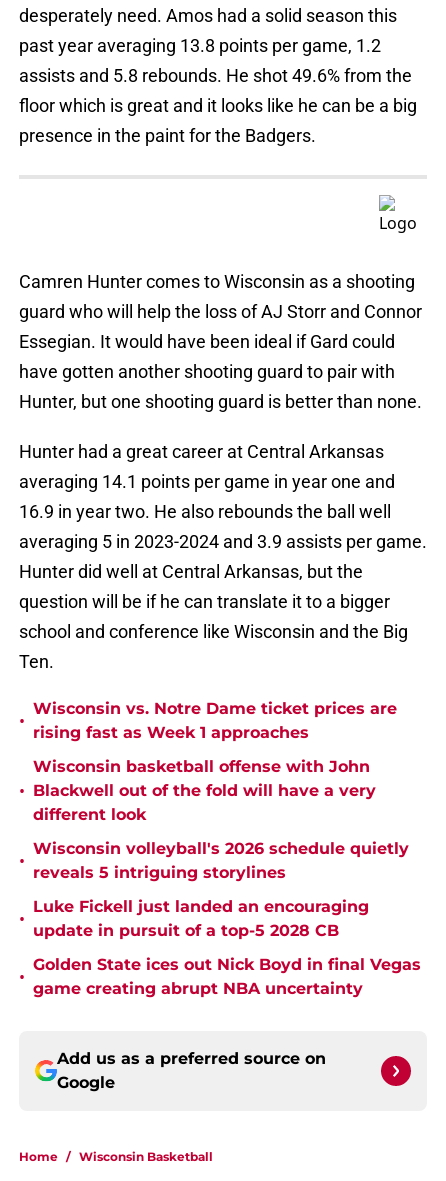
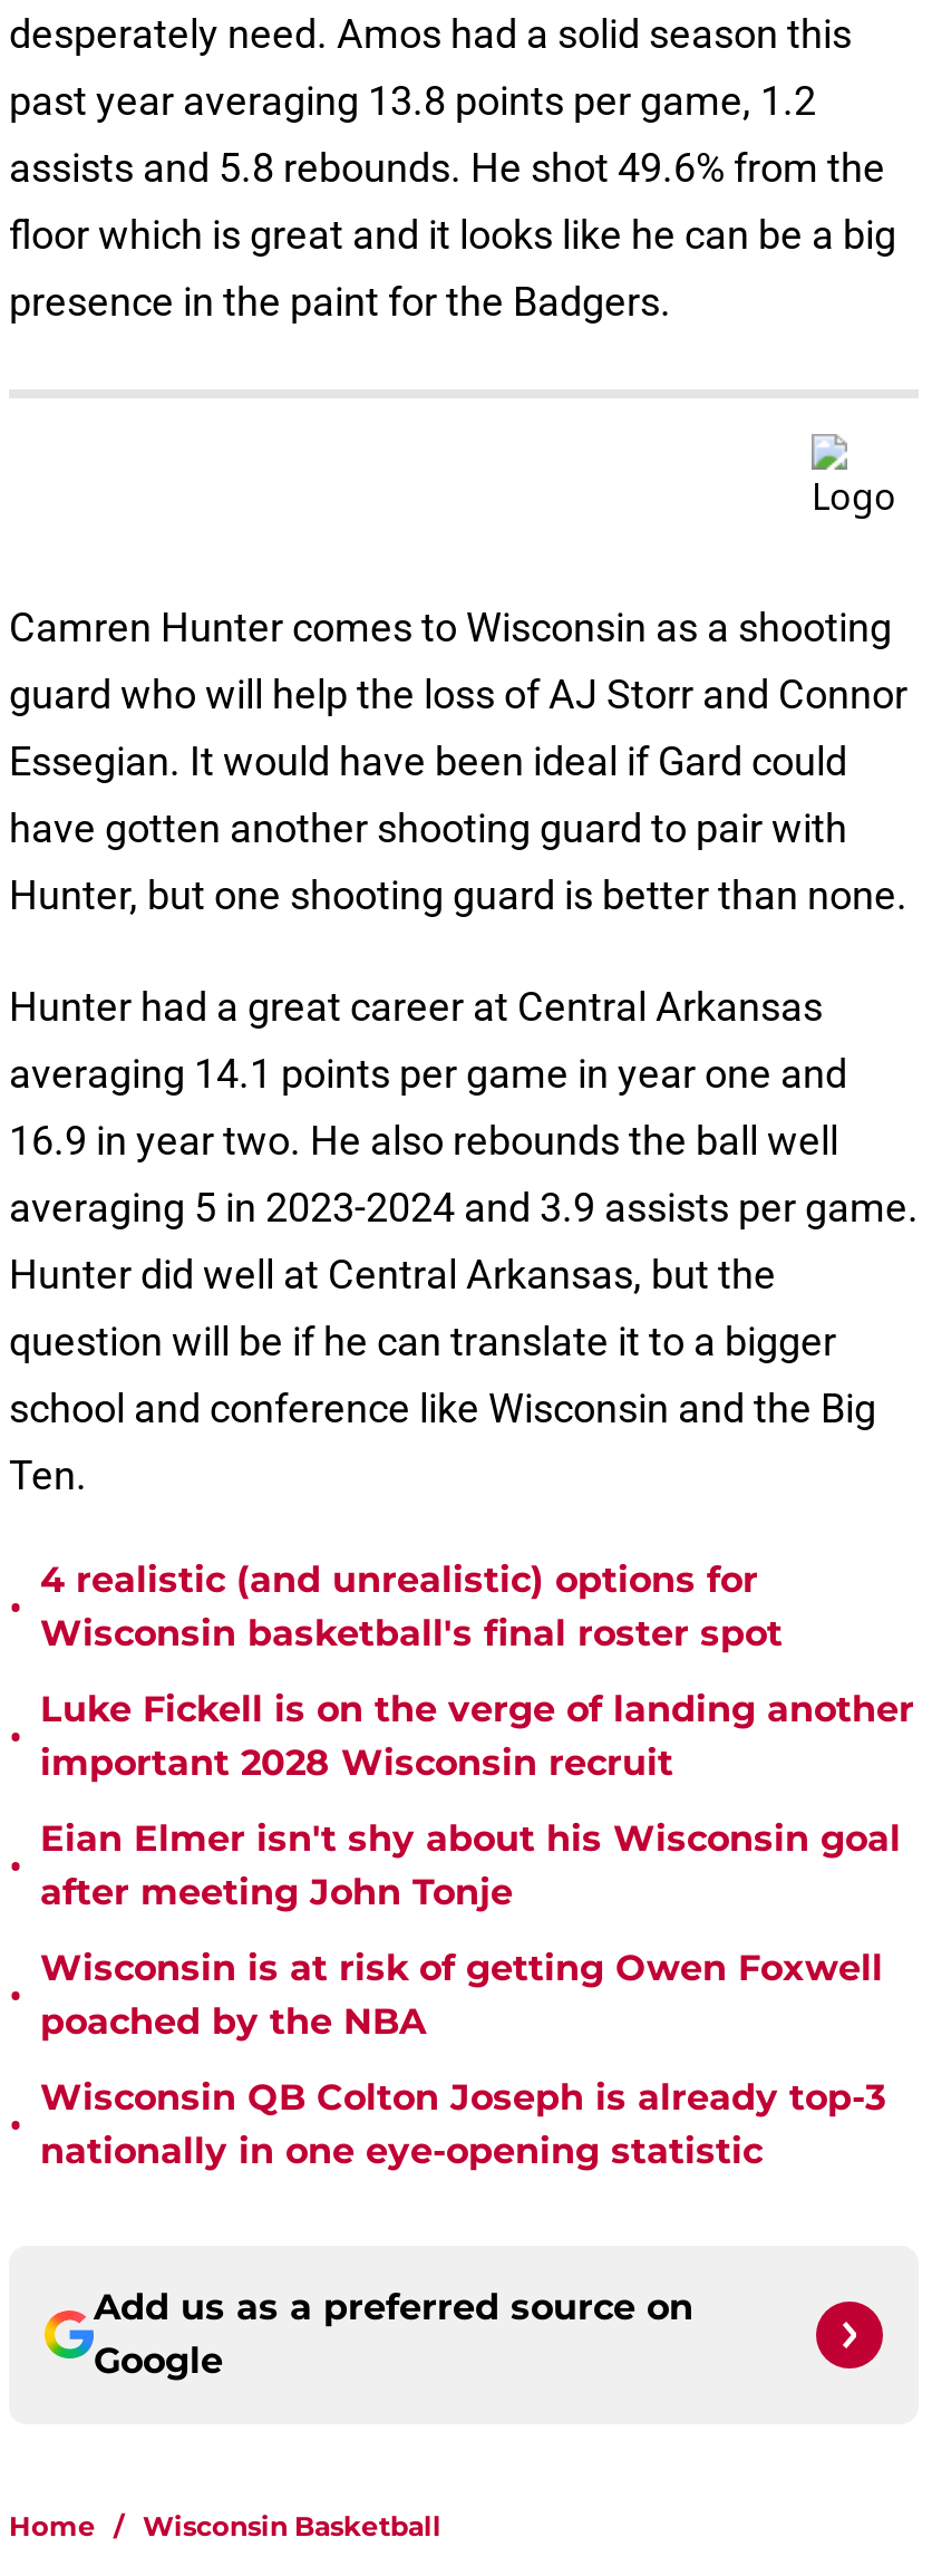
- Wisconsin vs. Notre Dame ticket prices are
- rising fast as Week 1 approaches
+ 4 realistic (and unrealistic) options for
+ Wisconsin basketball's final roster spot

- Wisconsin basketball offense with John
- Blackwell out of the fold will have a very
- different look
+ Luke Fickell is on the verge of landing another
+ important 2028 Wisconsin recruit

- Wisconsin volleyball's 2026 schedule quietly
- reveals 5 intriguing storylines
+ Eian Elmer isn't shy about his Wisconsin goal
+ after meeting John Tonje

- Luke Fickell just landed an encouraging
- update in pursuit of a top-5 2028 CB
+ Wisconsin is at risk of getting Owen Foxwell
+ poached by the NBA

- Golden State ices out Nick Boyd in final Vegas
- game creating abrupt NBA uncertainty
+ Wisconsin QB Colton Joseph is already top-3
+ nationally in one eye-opening statistic
